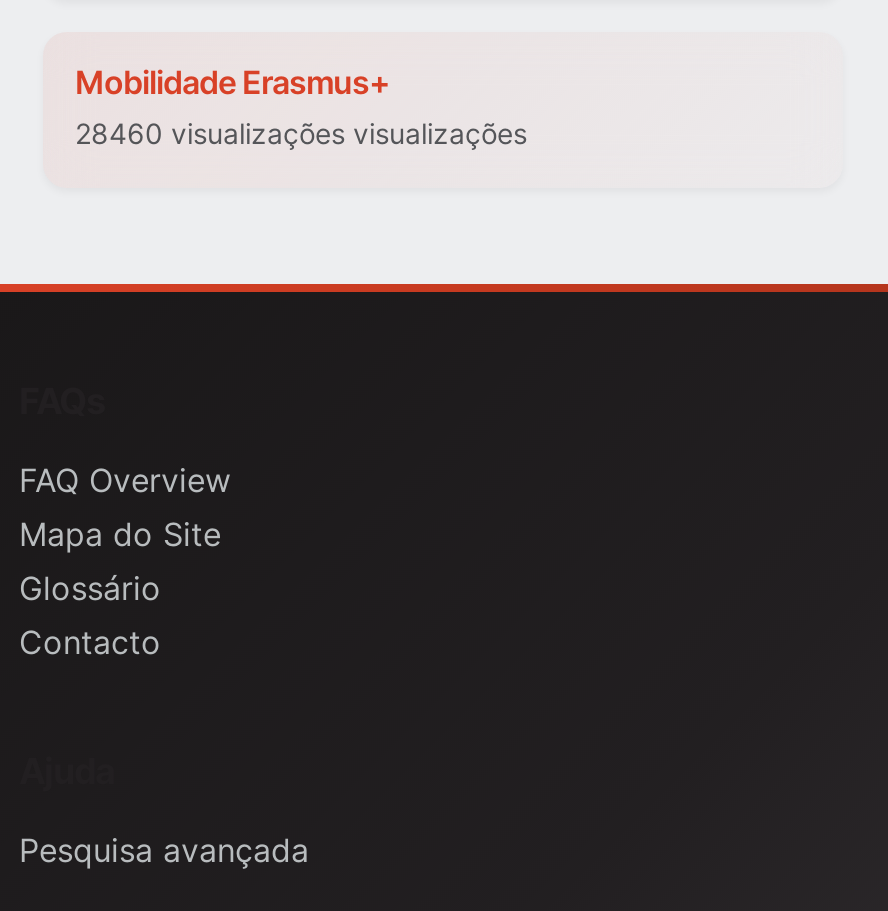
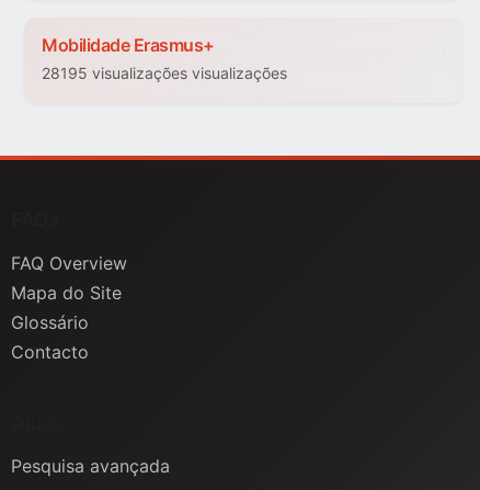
- 28460 visualizações visualizações
+ 28195 visualizações visualizações
